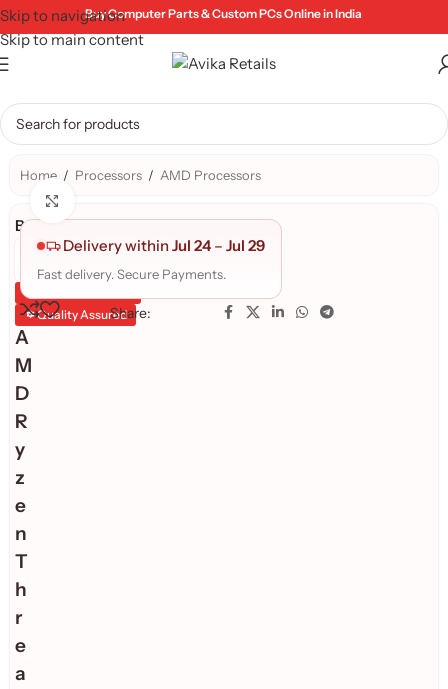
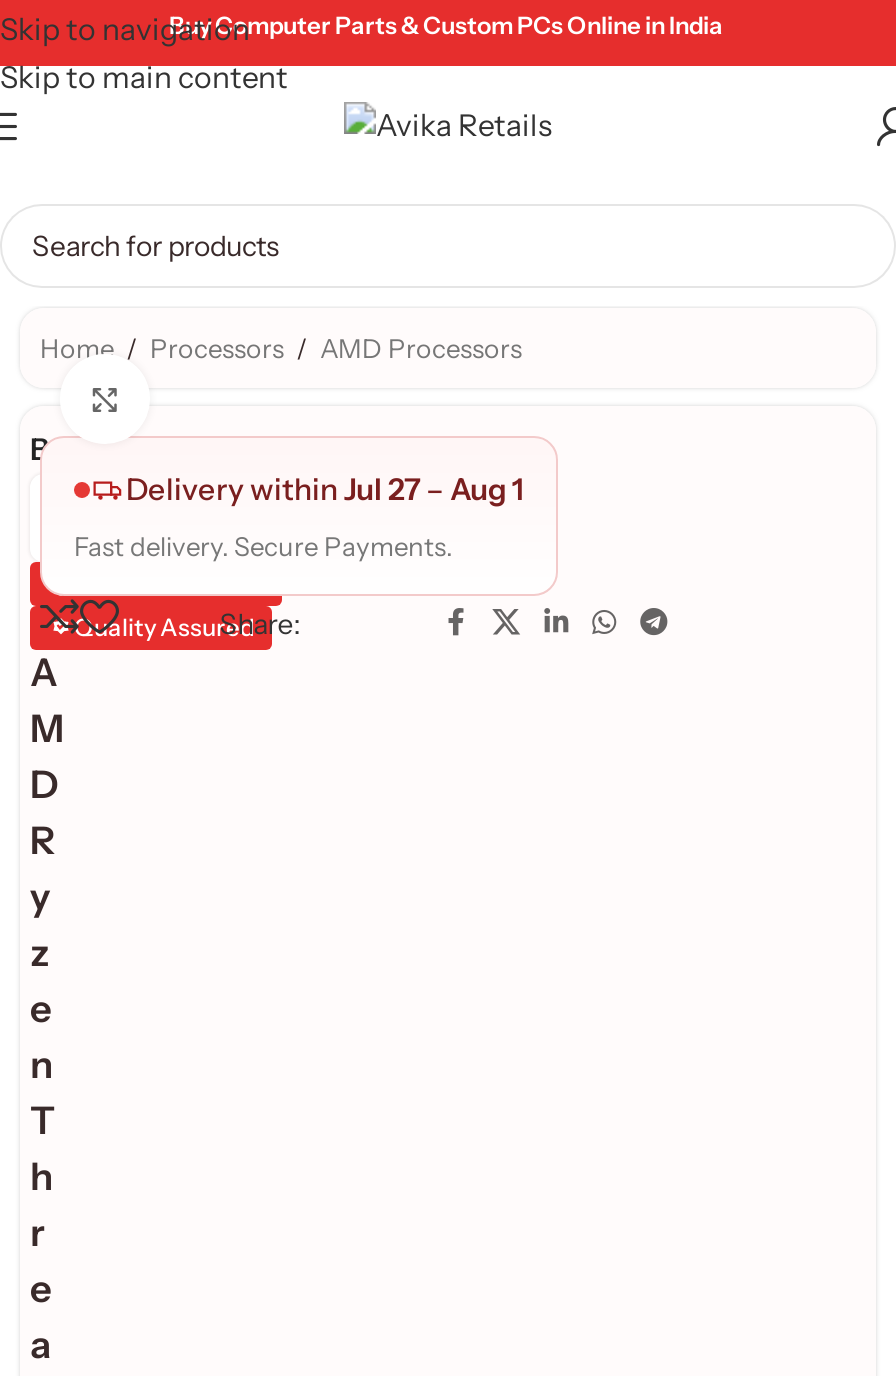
- Delivery within Jul 24 – Jul 29
+ Delivery within Jul 27 – Aug 1
